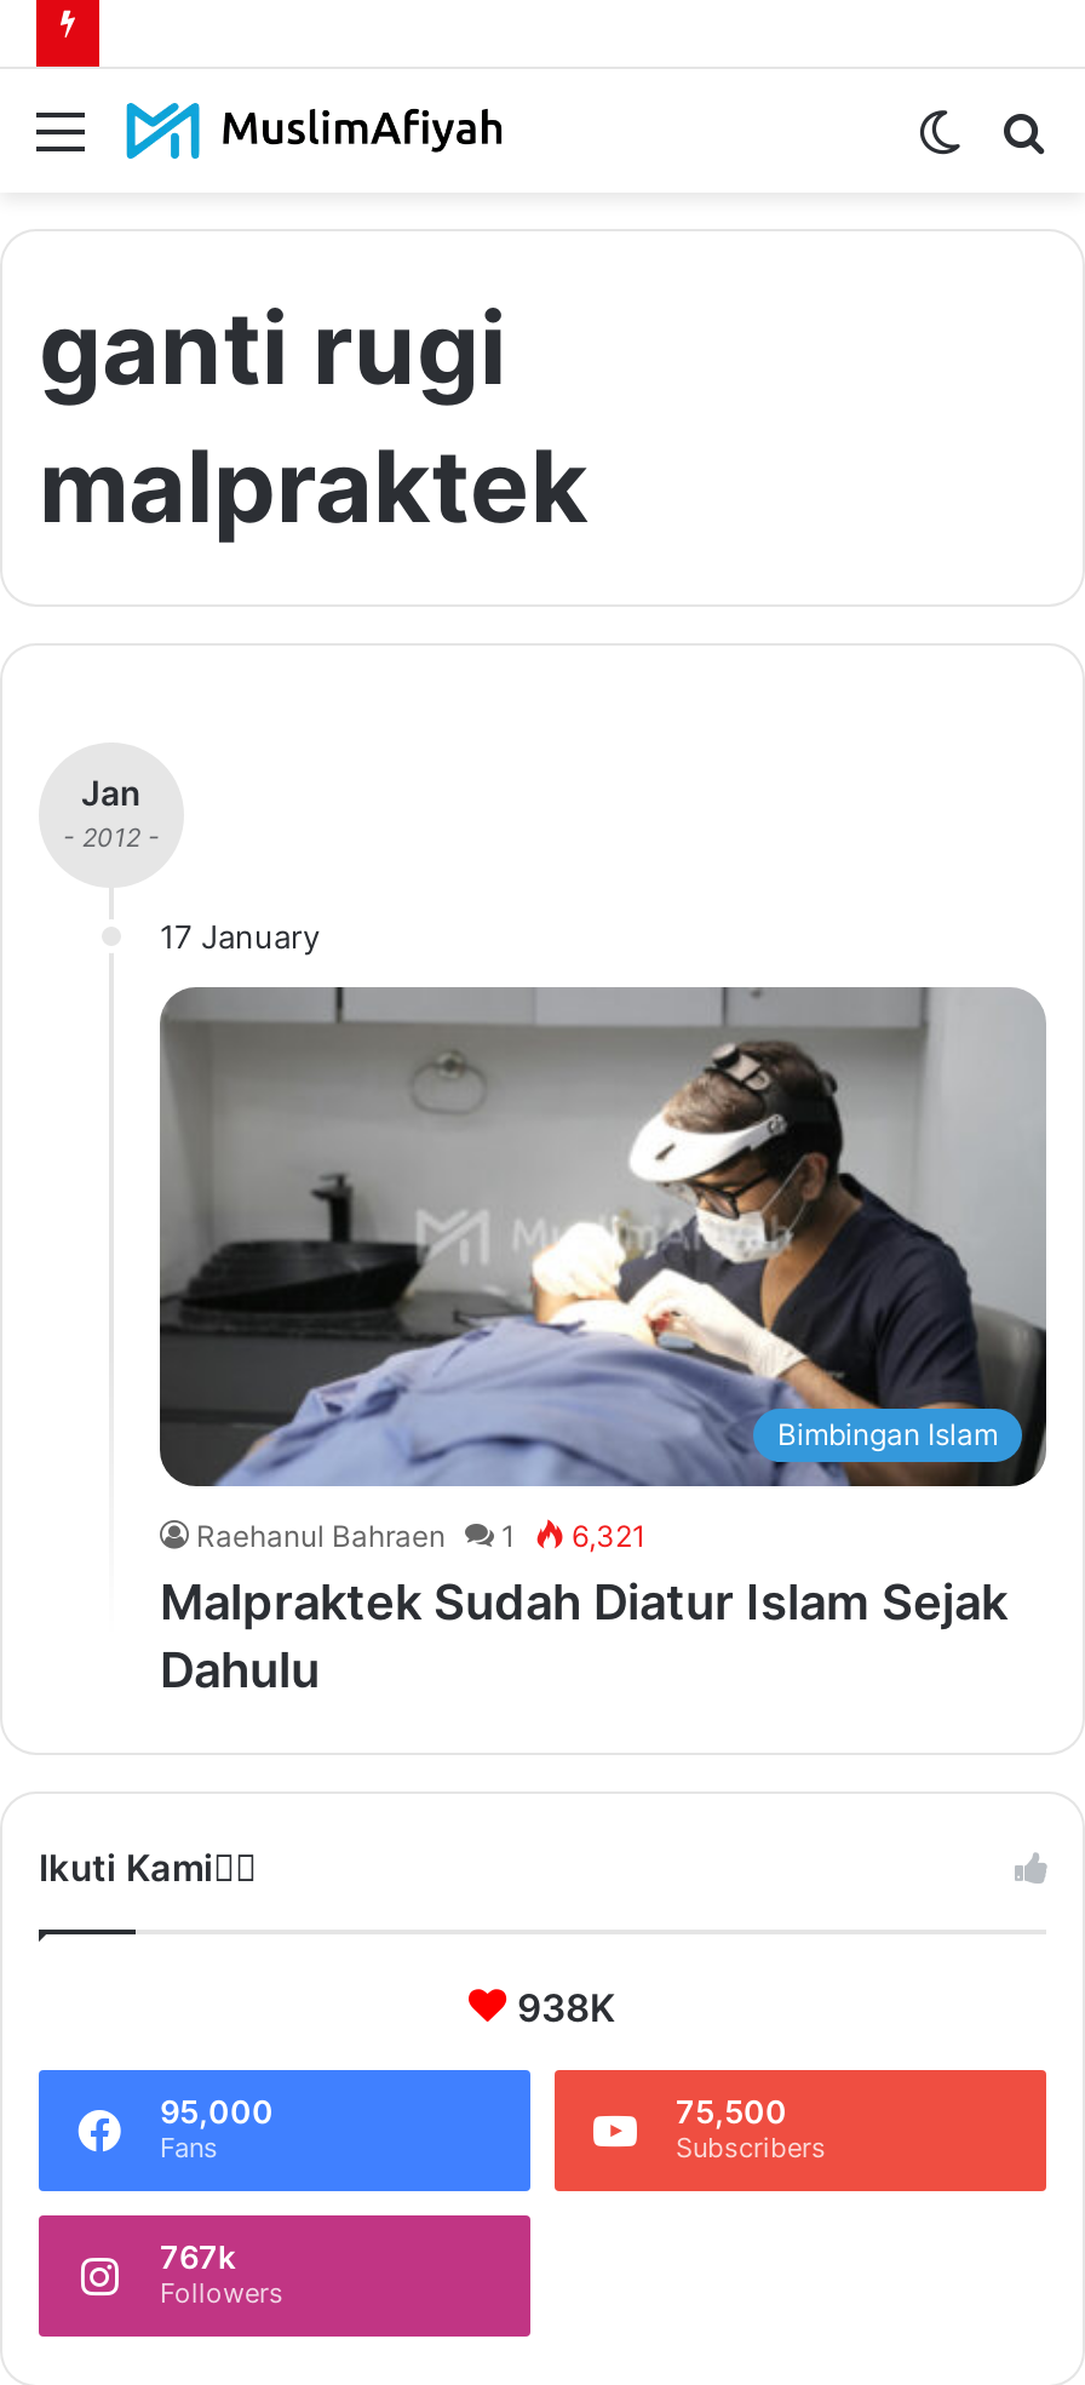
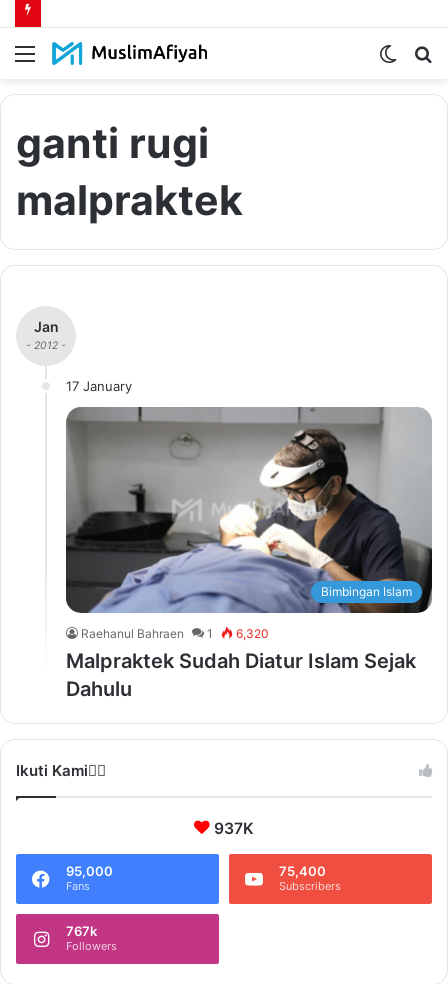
- Raehanul Bahraen 1 6,321
+ Raehanul Bahraen 1 6,320

- 938K
+ 937K

- 75,500
+ 75,400
